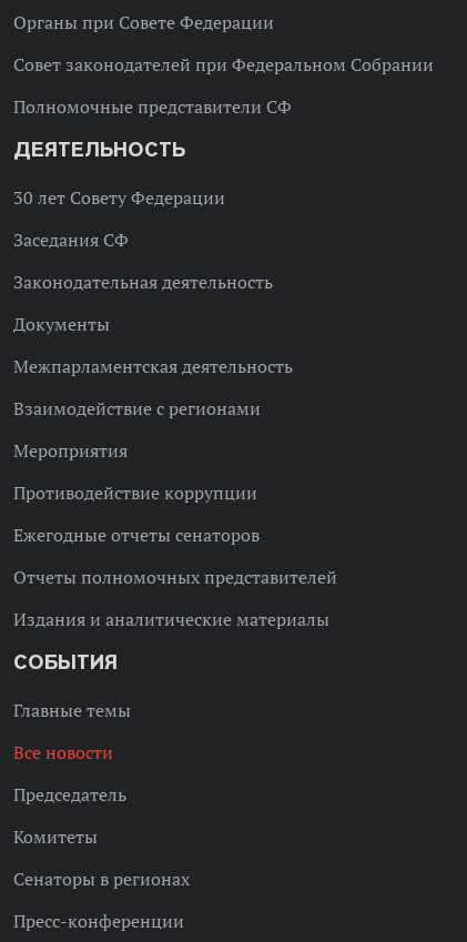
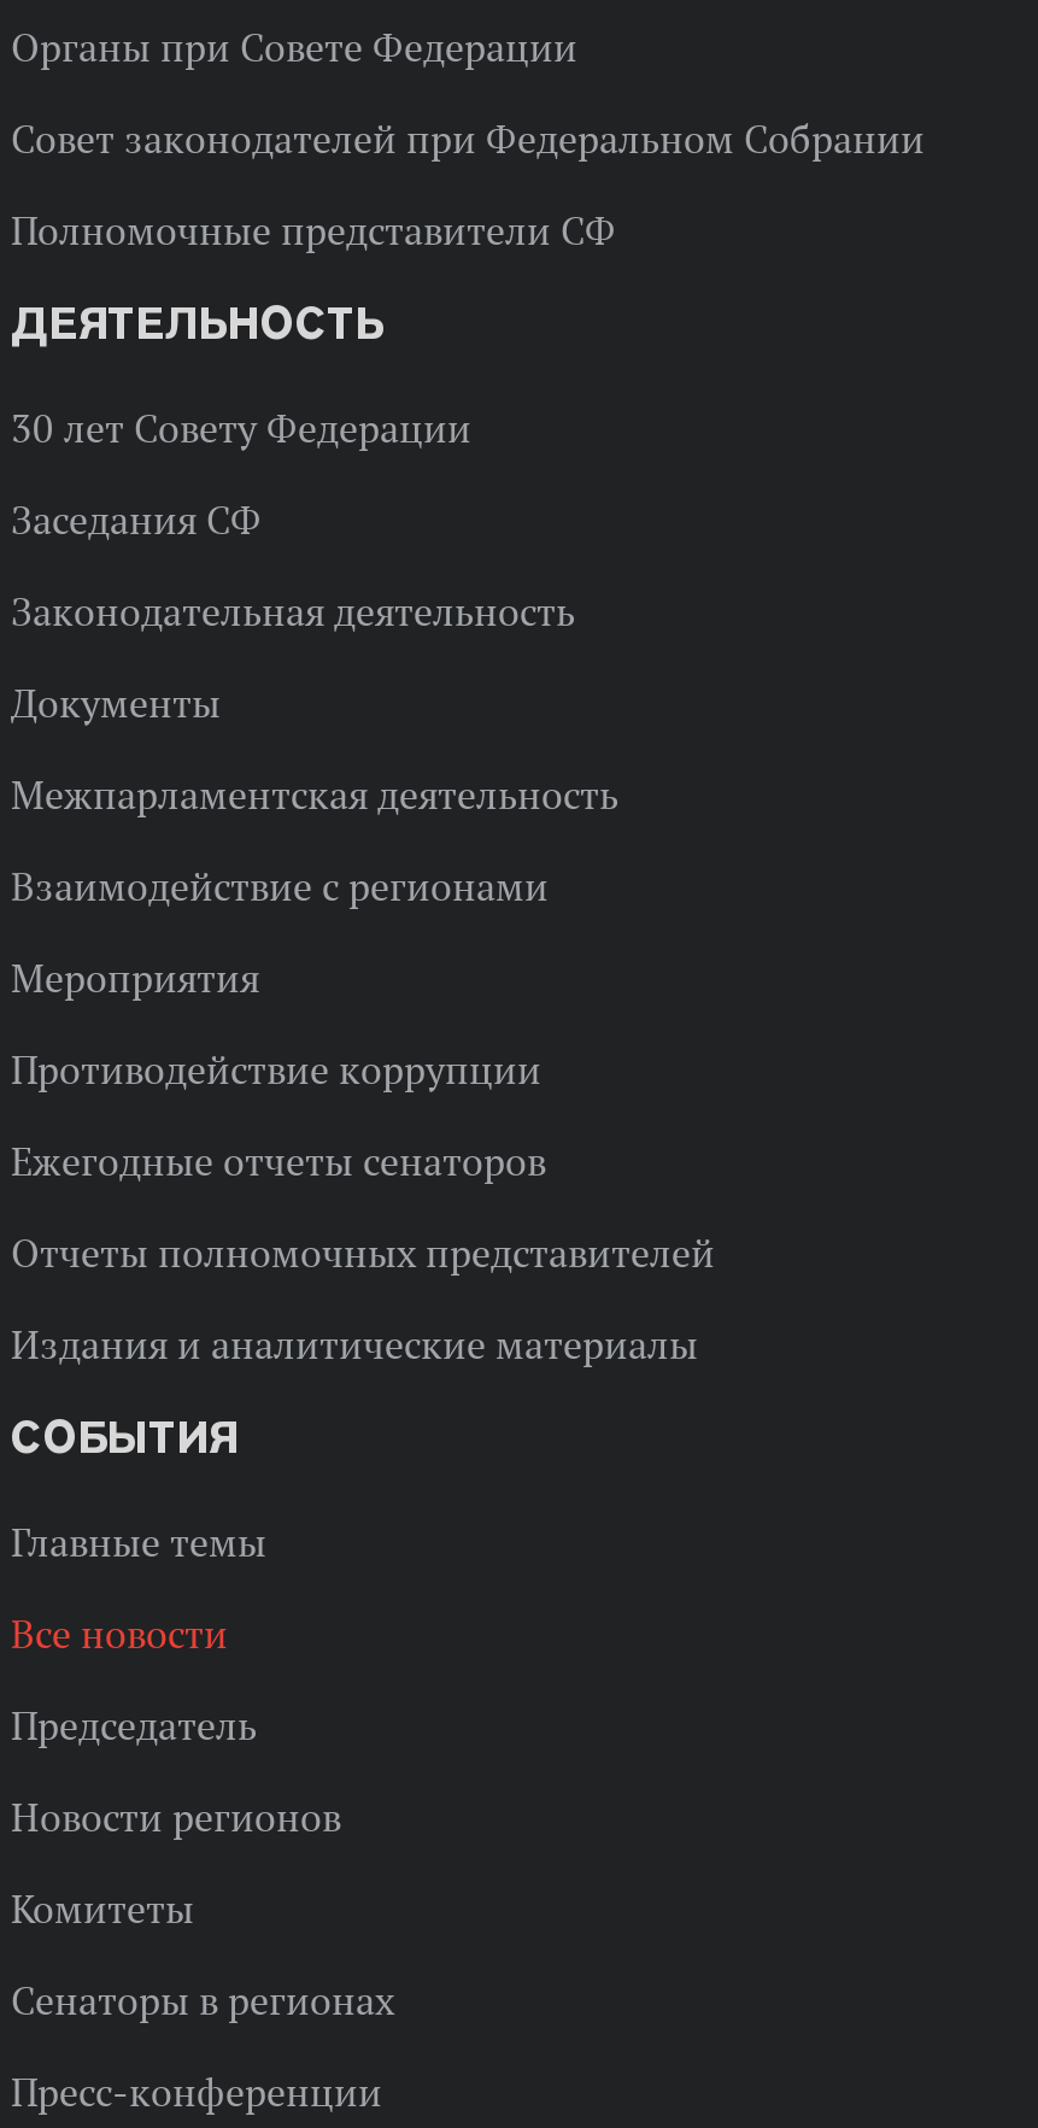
+ Новости регионов
